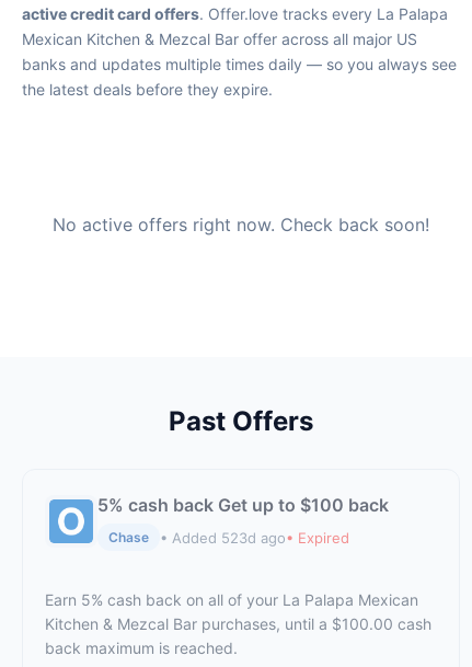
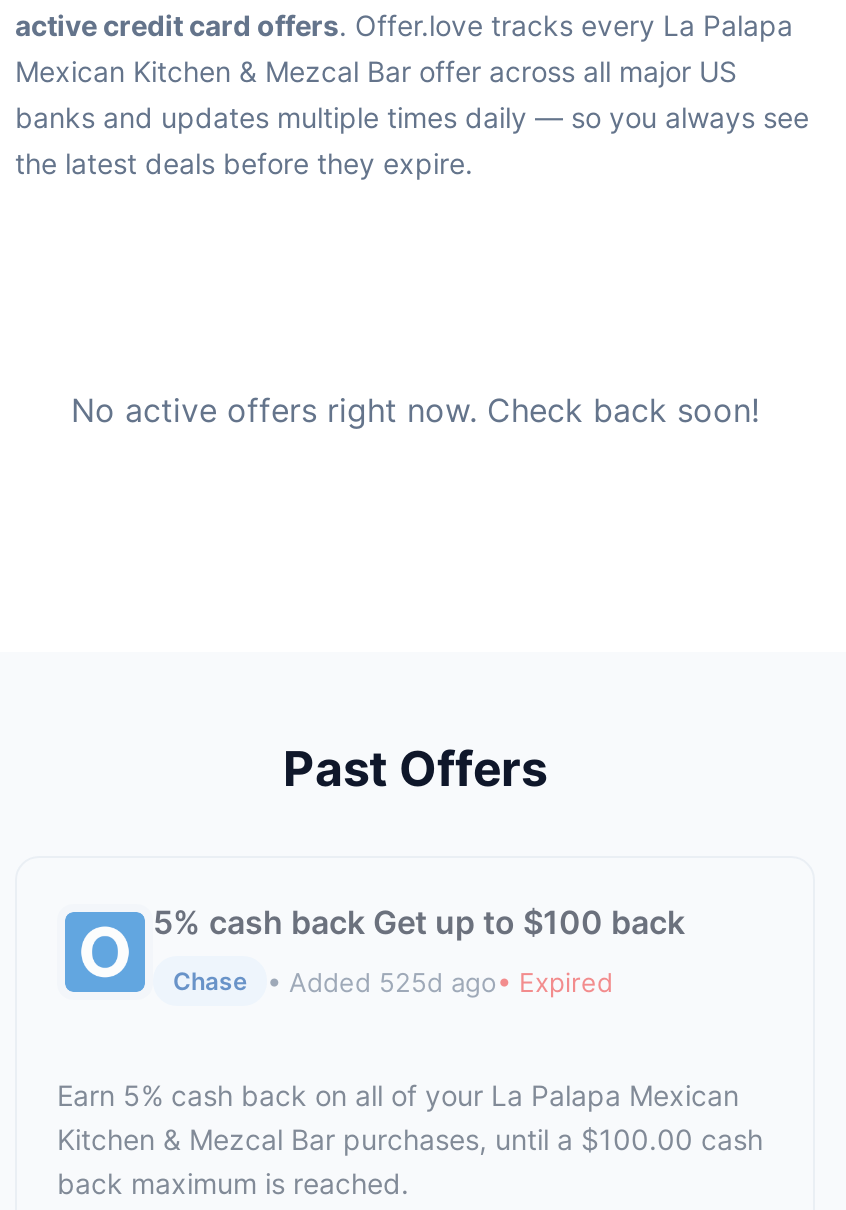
- • Added 523d ago• Expired
+ • Added 525d ago• Expired
